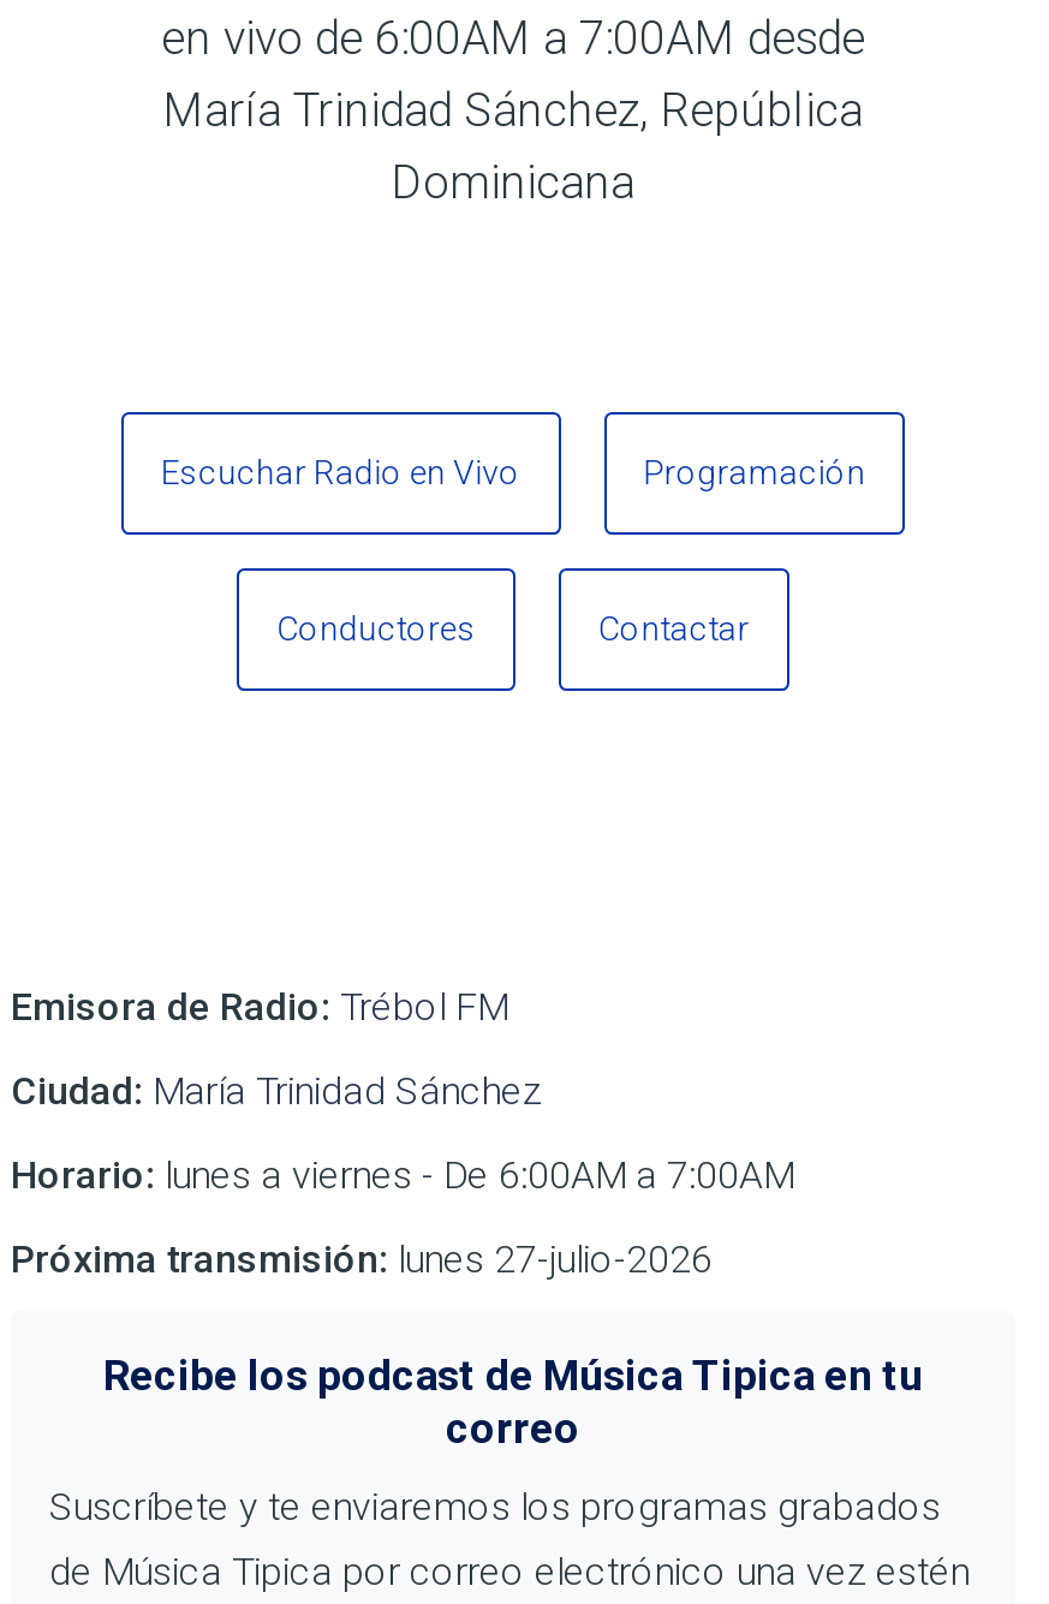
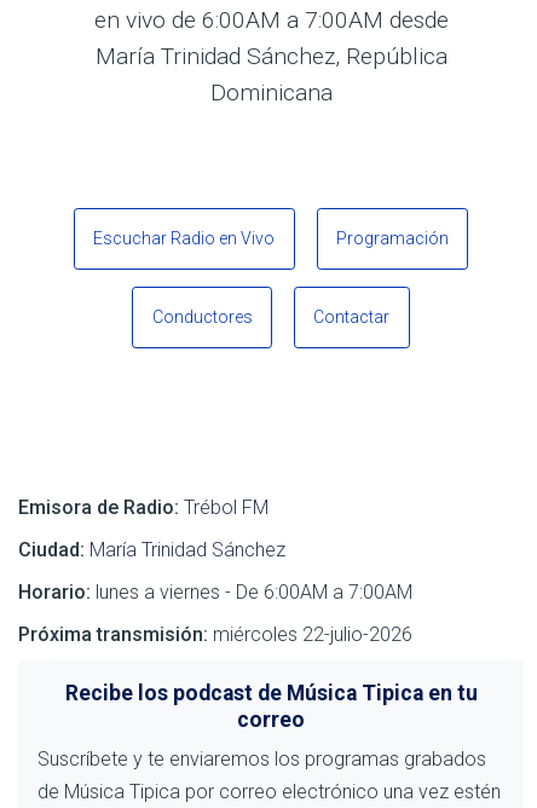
- Próxima transmisión: lunes 27-julio-2026
+ Próxima transmisión: miércoles 22-julio-2026
